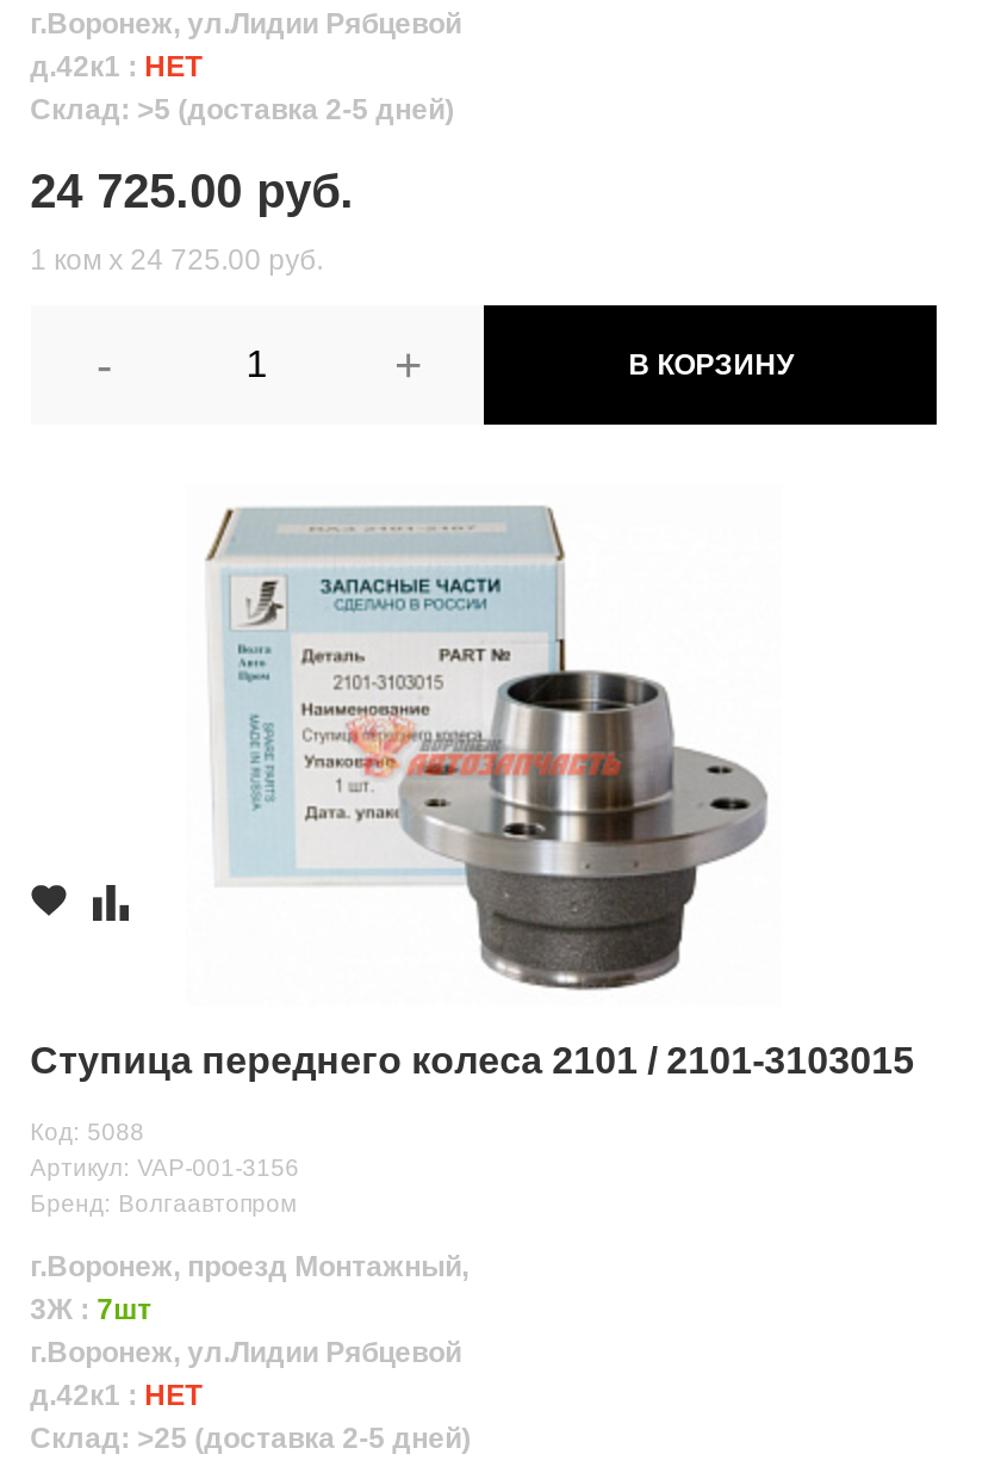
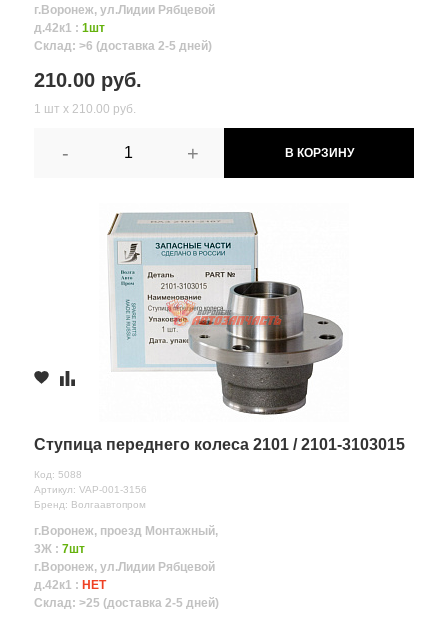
- д.42к1 : НЕТ
+ д.42к1 : 1шт

- Склад: >5 (доставка 2-5 дней)
+ Склад: >6 (доставка 2-5 дней)

- 24 725.00 руб.
+ 210.00 руб.

- 1 ком х 24 725.00 руб.
+ 1 шт х 210.00 руб.
